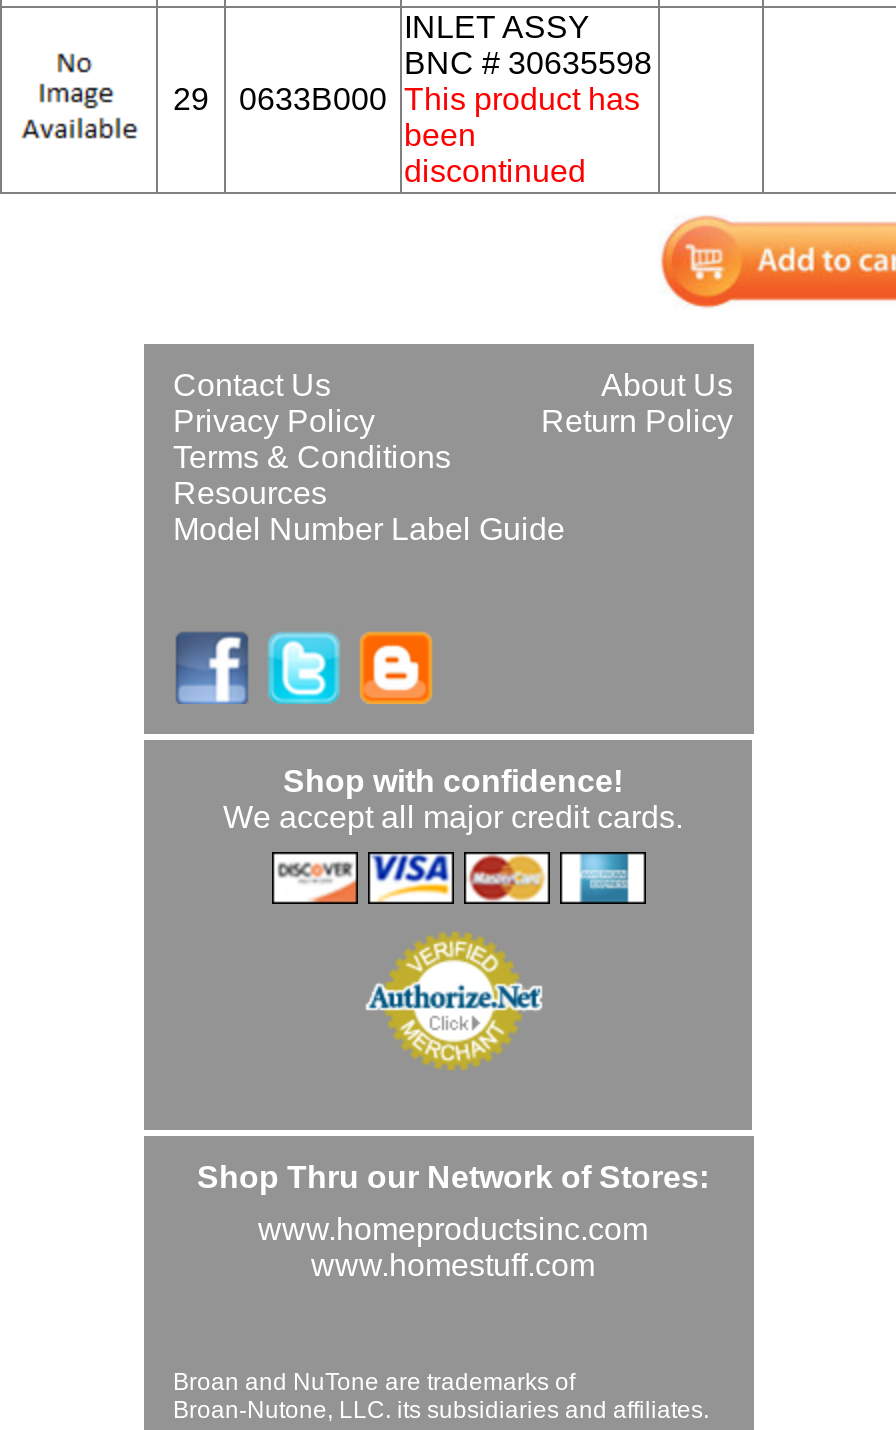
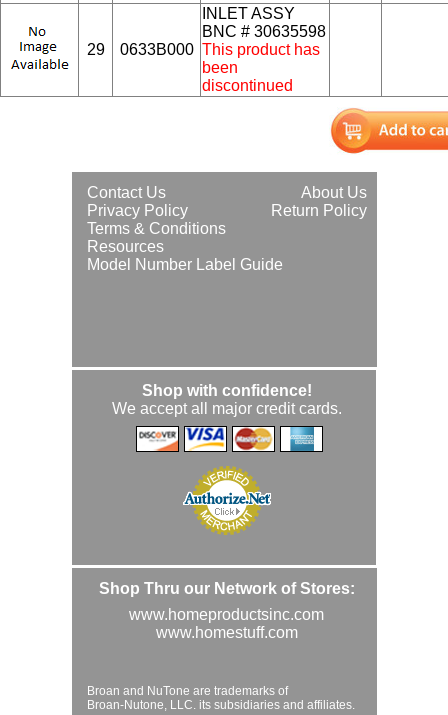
- [image]

- [image]

- [image]
